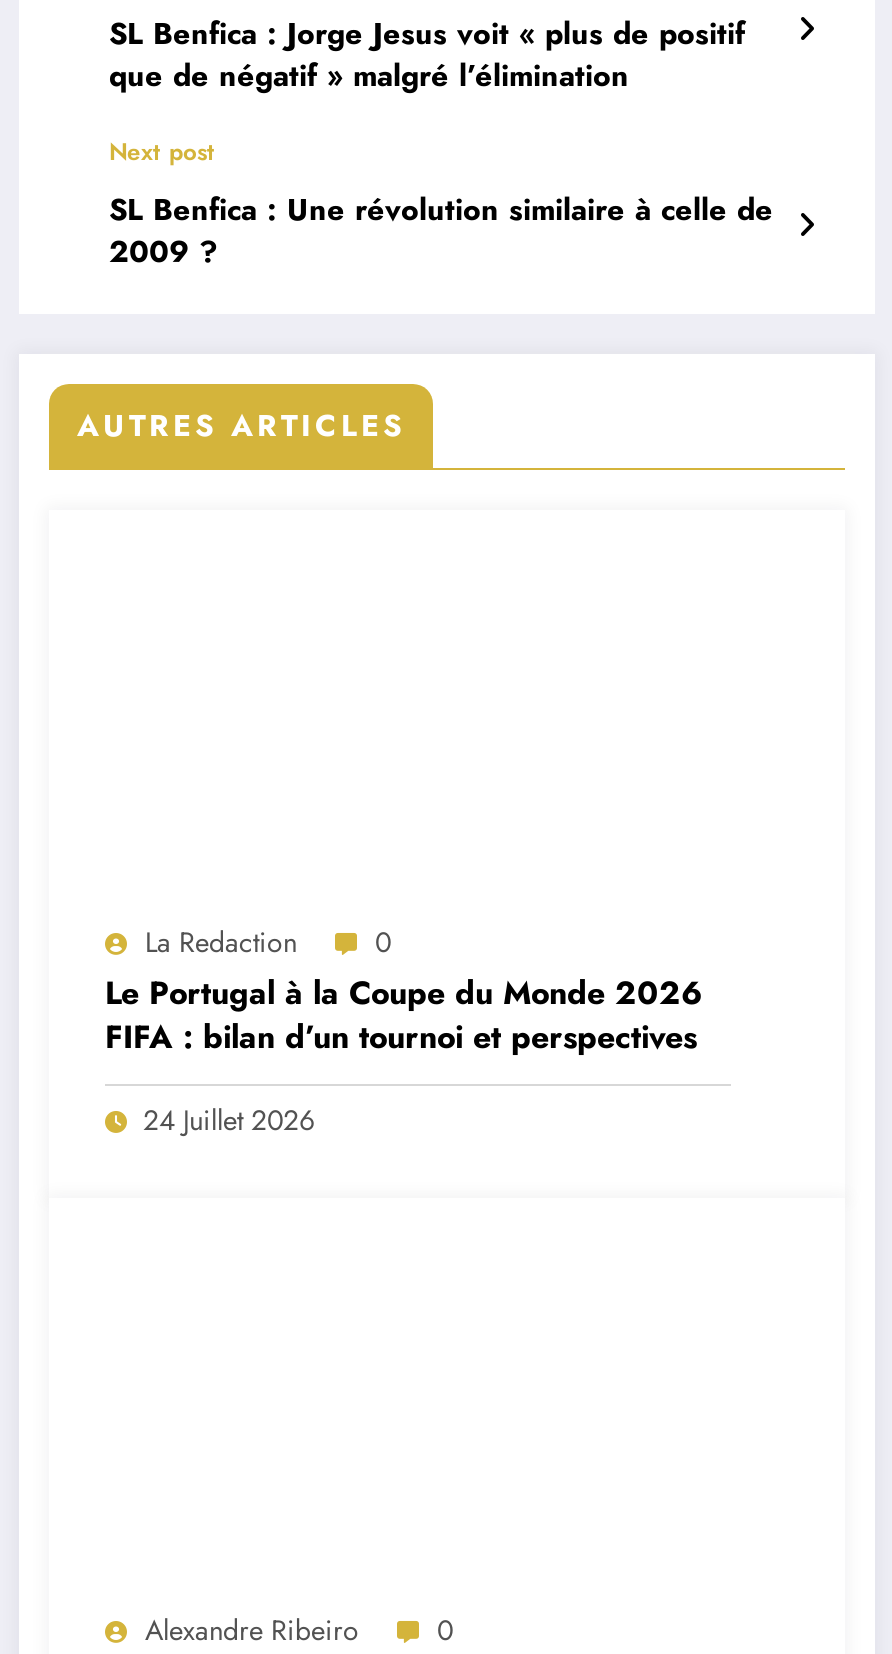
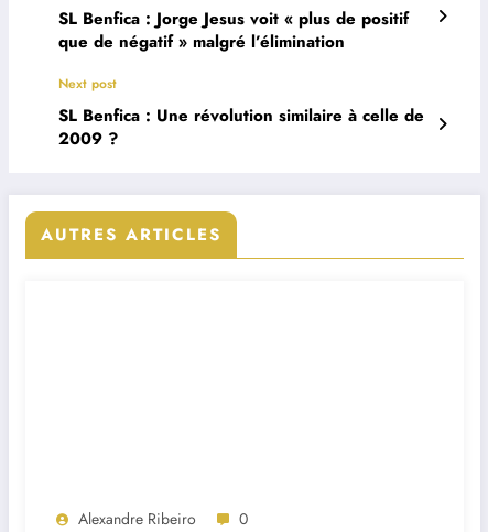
- La Redaction
- 0
- Le Portugal à la Coupe du Monde 2026
- FIFA : bilan d’un tournoi et perspectives
- 24 Juillet 2026
